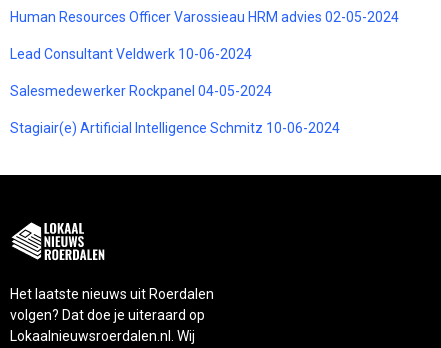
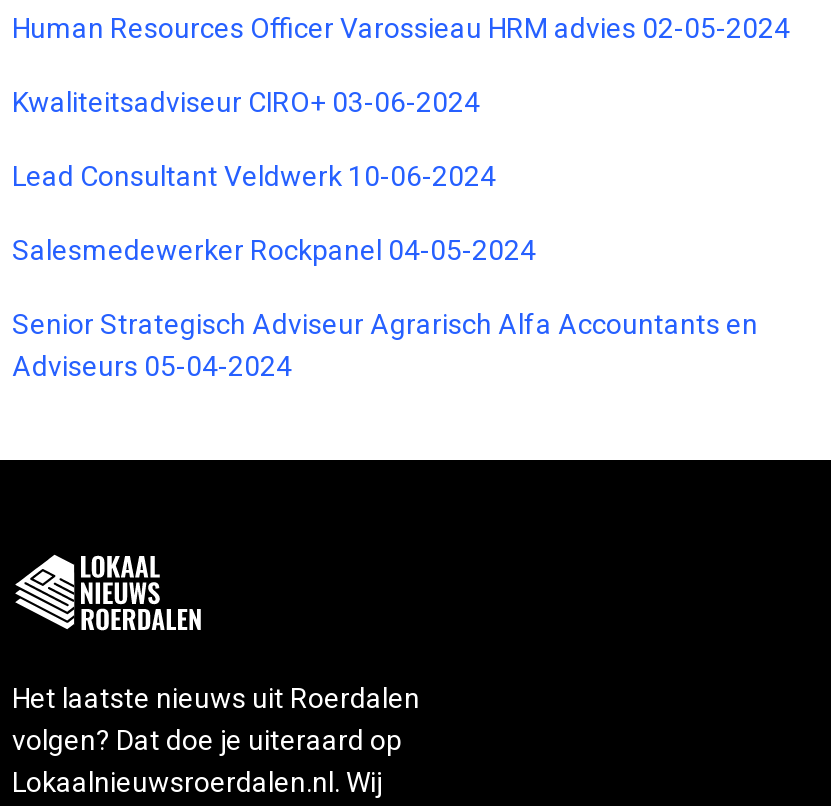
+ Kwaliteitsadviseur CIRO+ 03-06-2024

- Stagiair(e) Artificial Intelligence Schmitz 10-06-2024
+ Senior Strategisch Adviseur Agrarisch Alfa Accountants en
+ Adviseurs 05-04-2024
